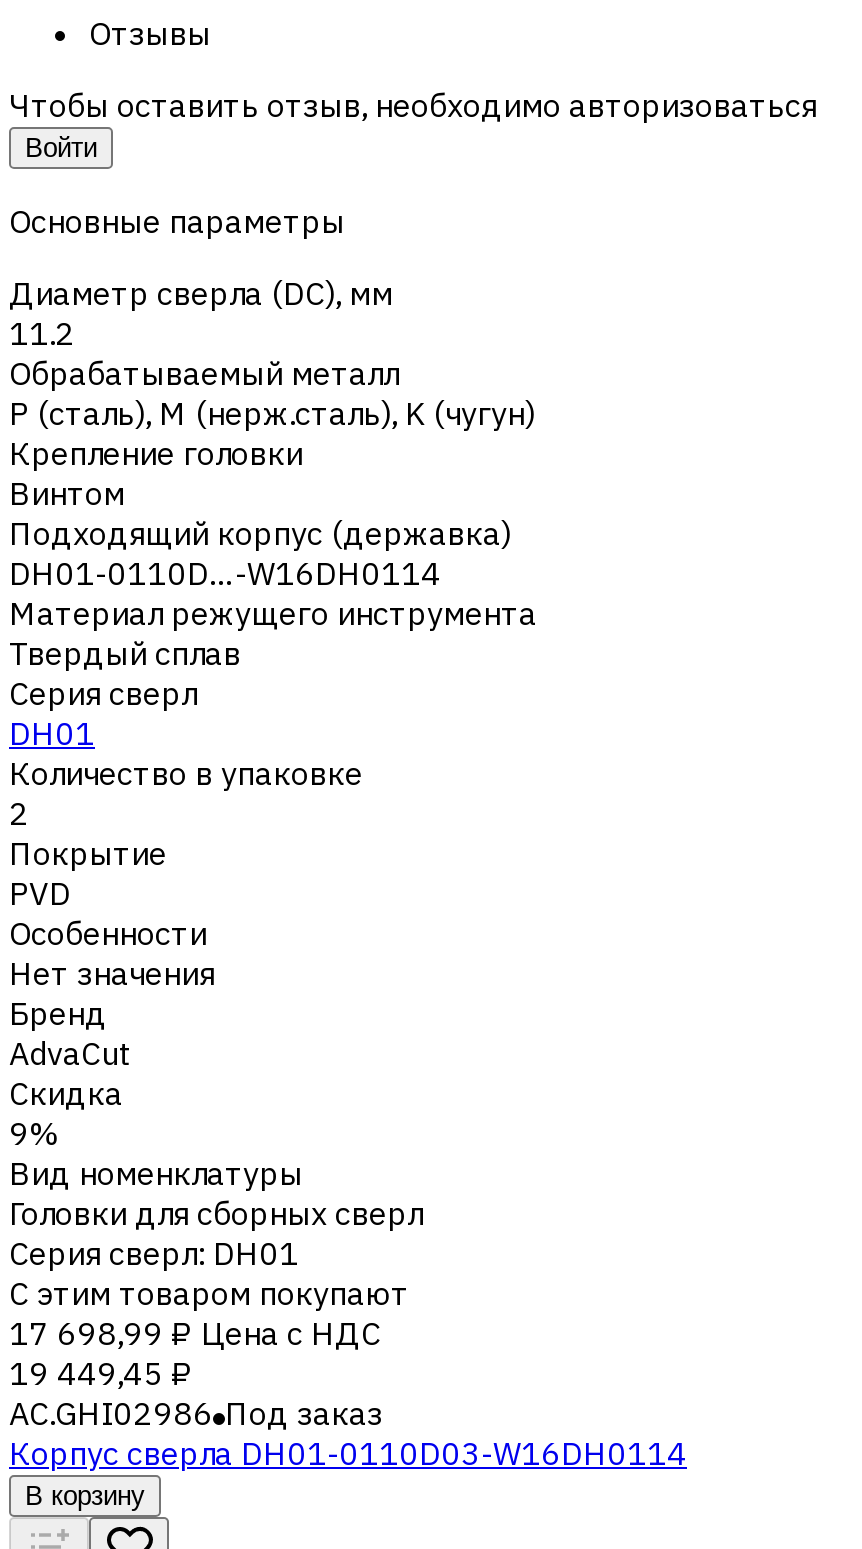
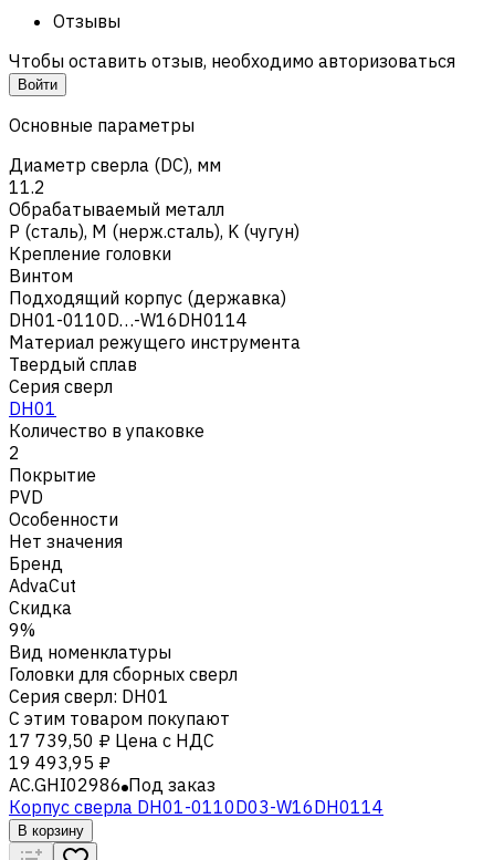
- 17 698,99 ₽ Цена с НДС
+ 17 739,50 ₽ Цена с НДС

- 19 449,45 ₽
+ 19 493,95 ₽
